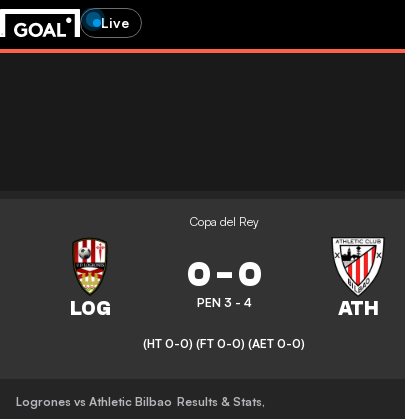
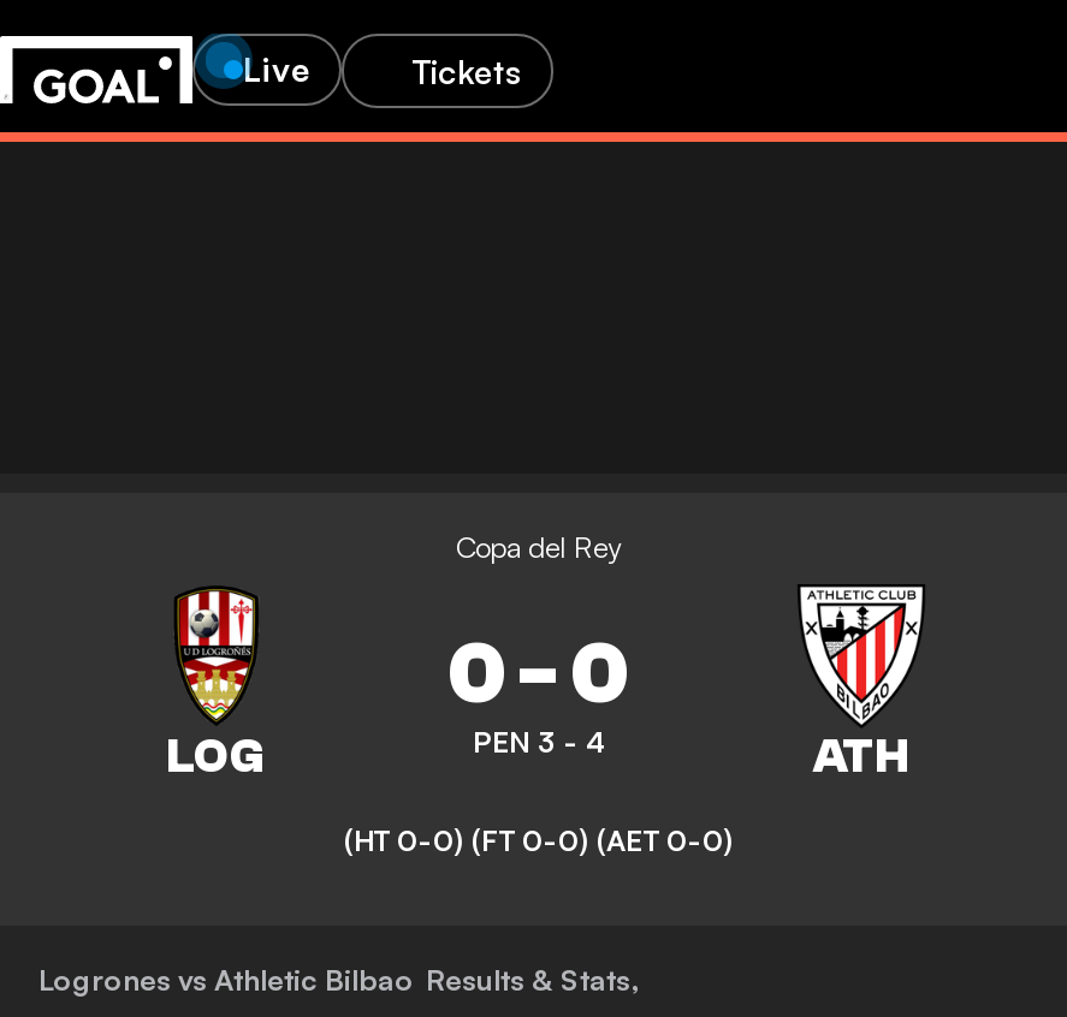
+ Tickets
